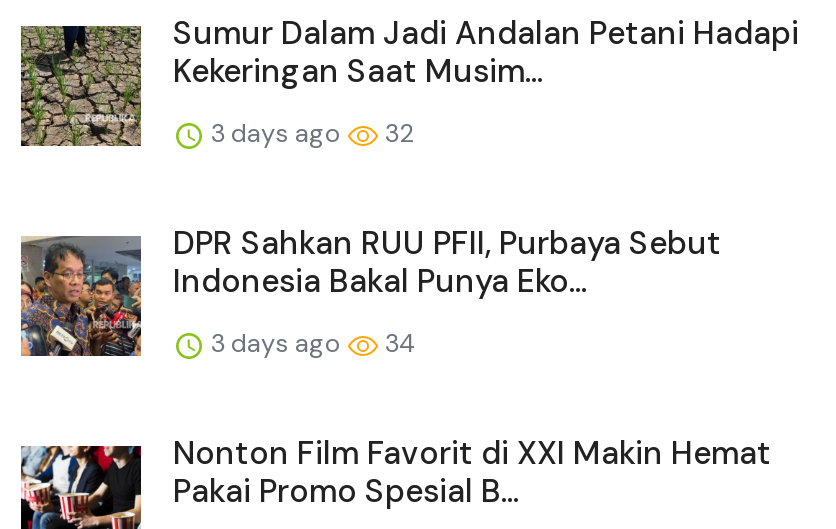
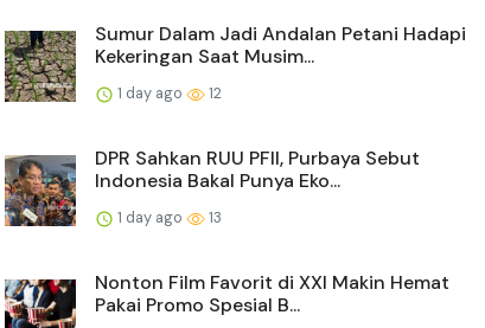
- 3 days ago
+ 1 day ago

- 32
+ 12

- 3 days ago
+ 1 day ago

- 34
+ 13
